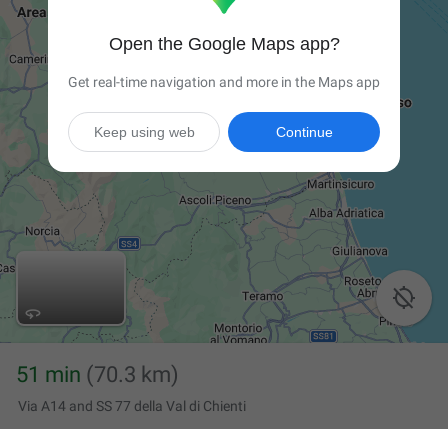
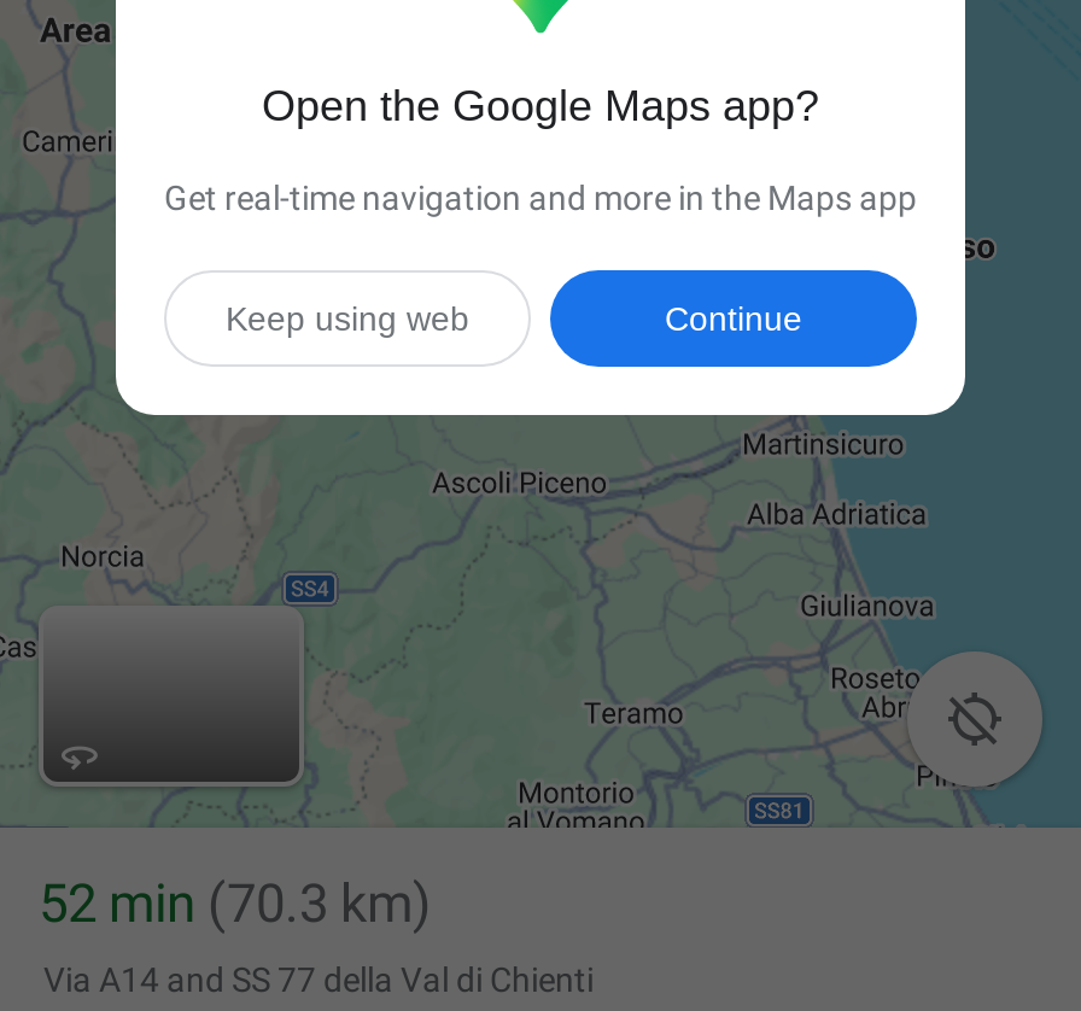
- 51 min (70.3 km)
+ 52 min (70.3 km)
